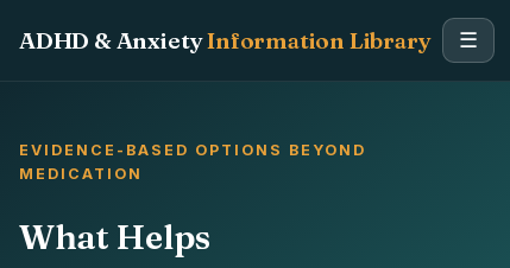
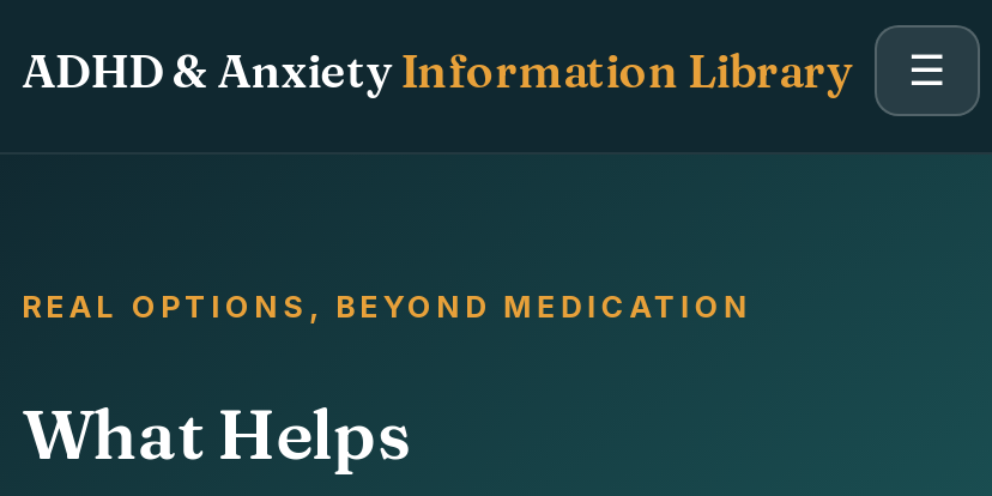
- EVIDENCE-BASED OPTIONS BEYOND
- MEDICATION
+ REAL OPTIONS, BEYOND MEDICATION
